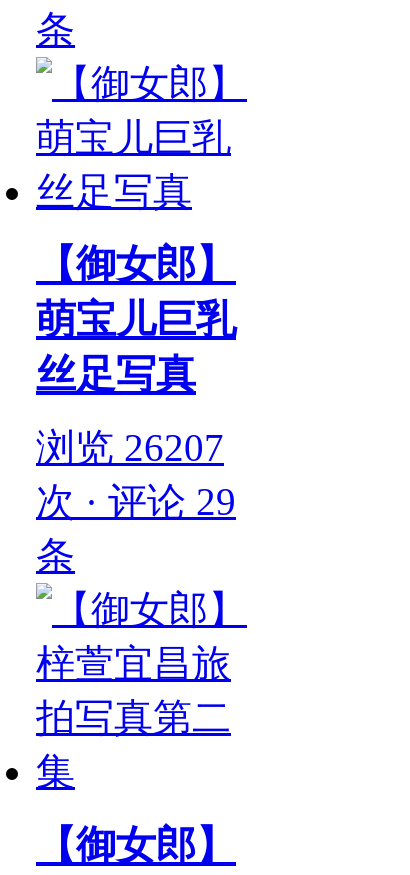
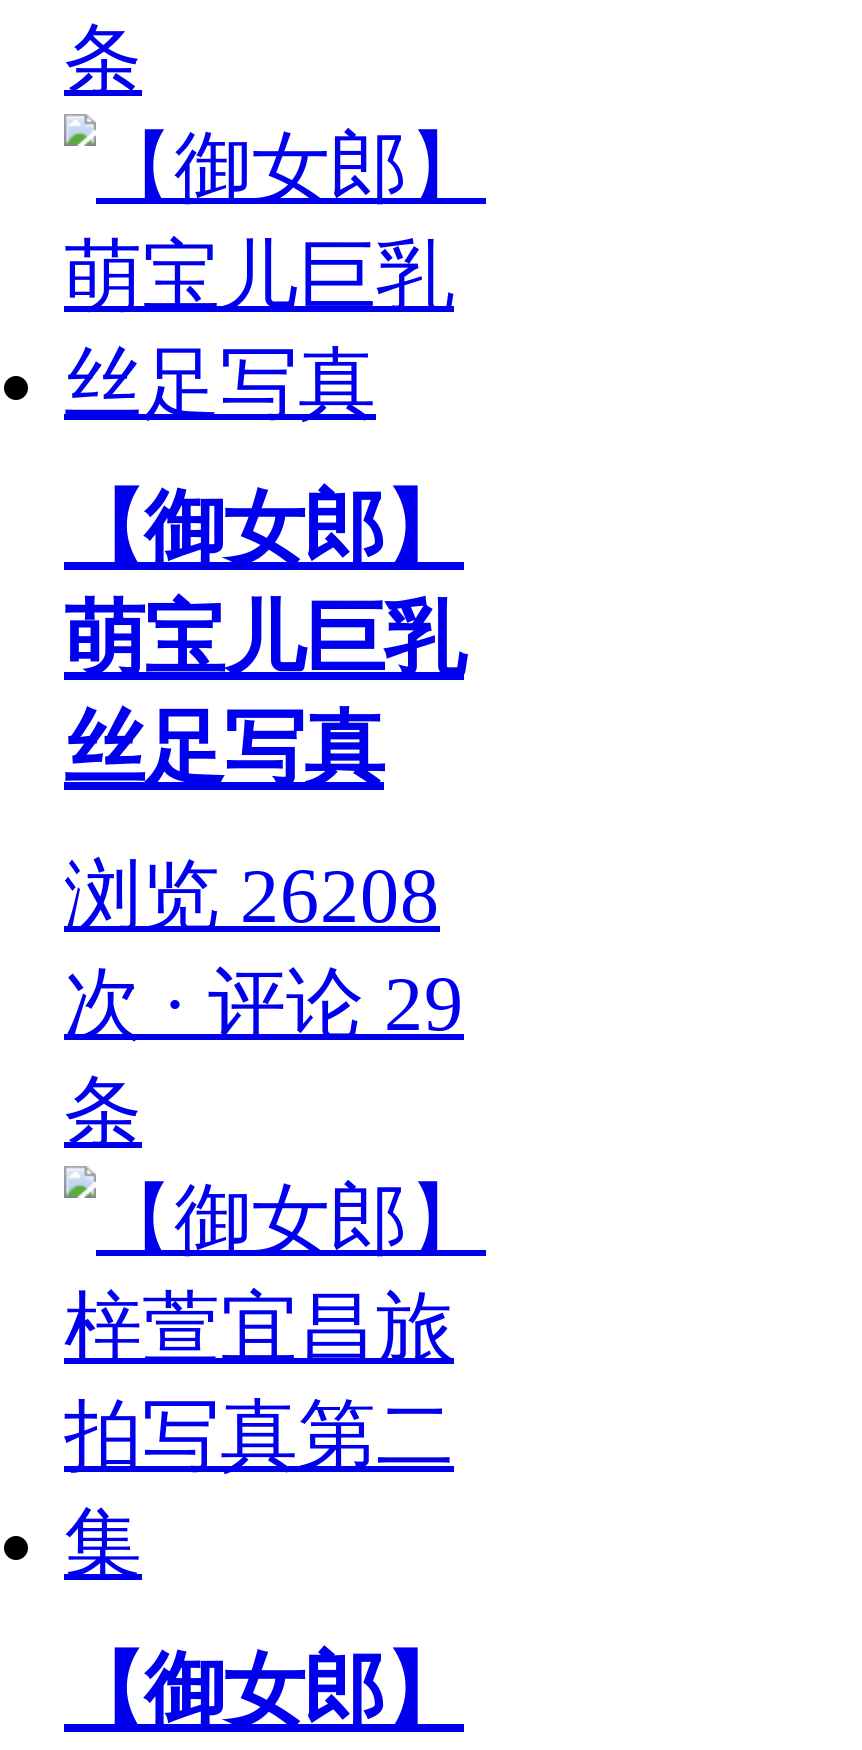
- 浏览 26207
+ 浏览 26208
